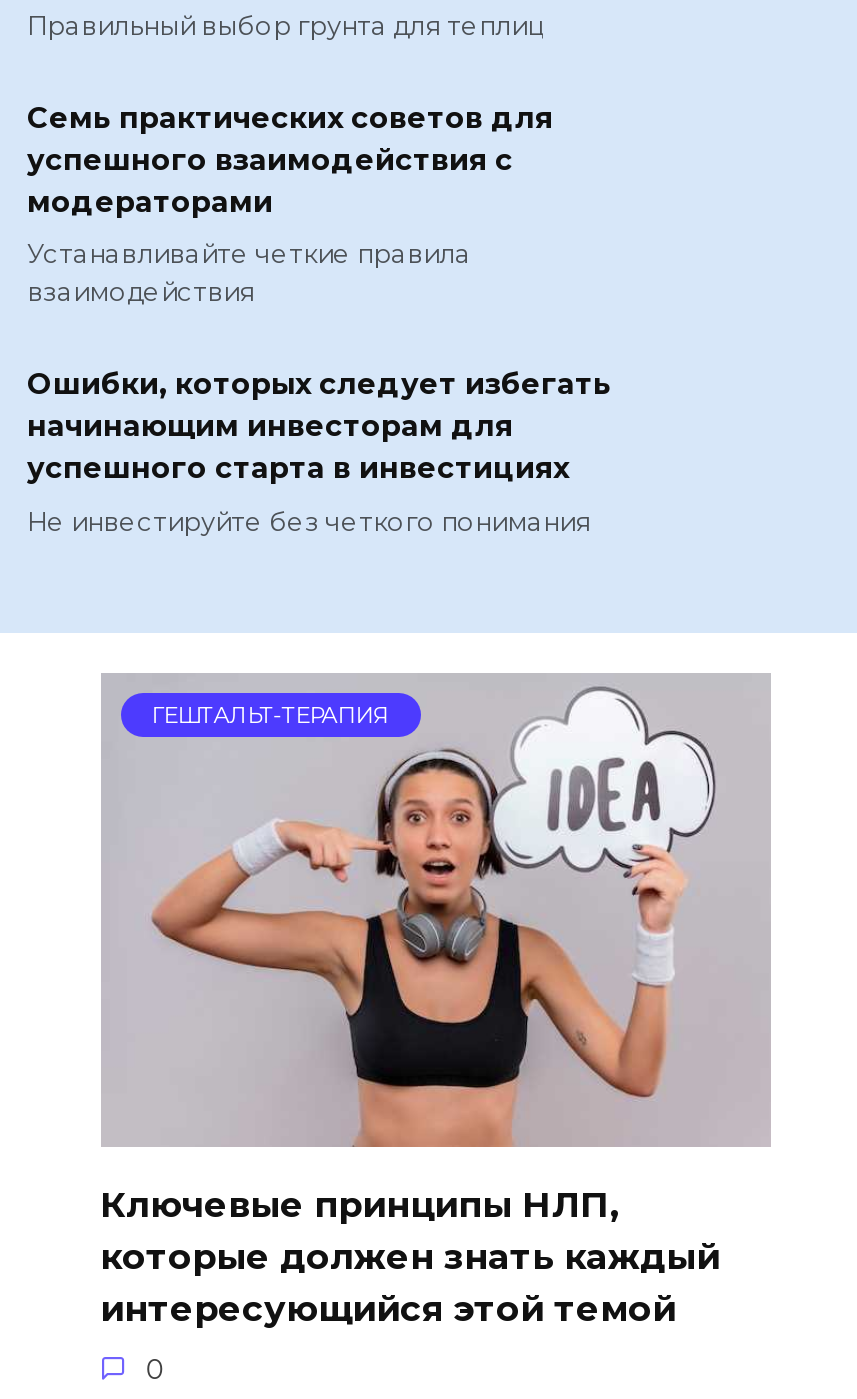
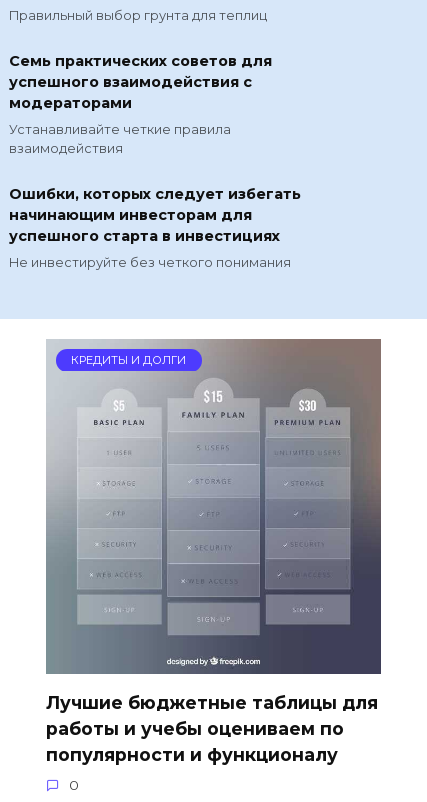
- [image]
- ГЕШТАЛЬТ-ТЕРАПИЯ
+ [image]
+ КРЕДИТЫ И ДОЛГИ

- Ключевые принципы НЛП,
- которые должен знать каждый
- интересующийся этой темой
+ Лучшие бюджетные таблицы для
+ работы и учебы оцениваем по
+ популярности и функционалу
